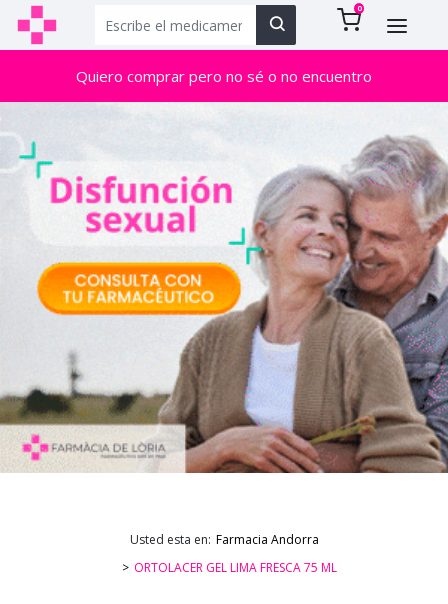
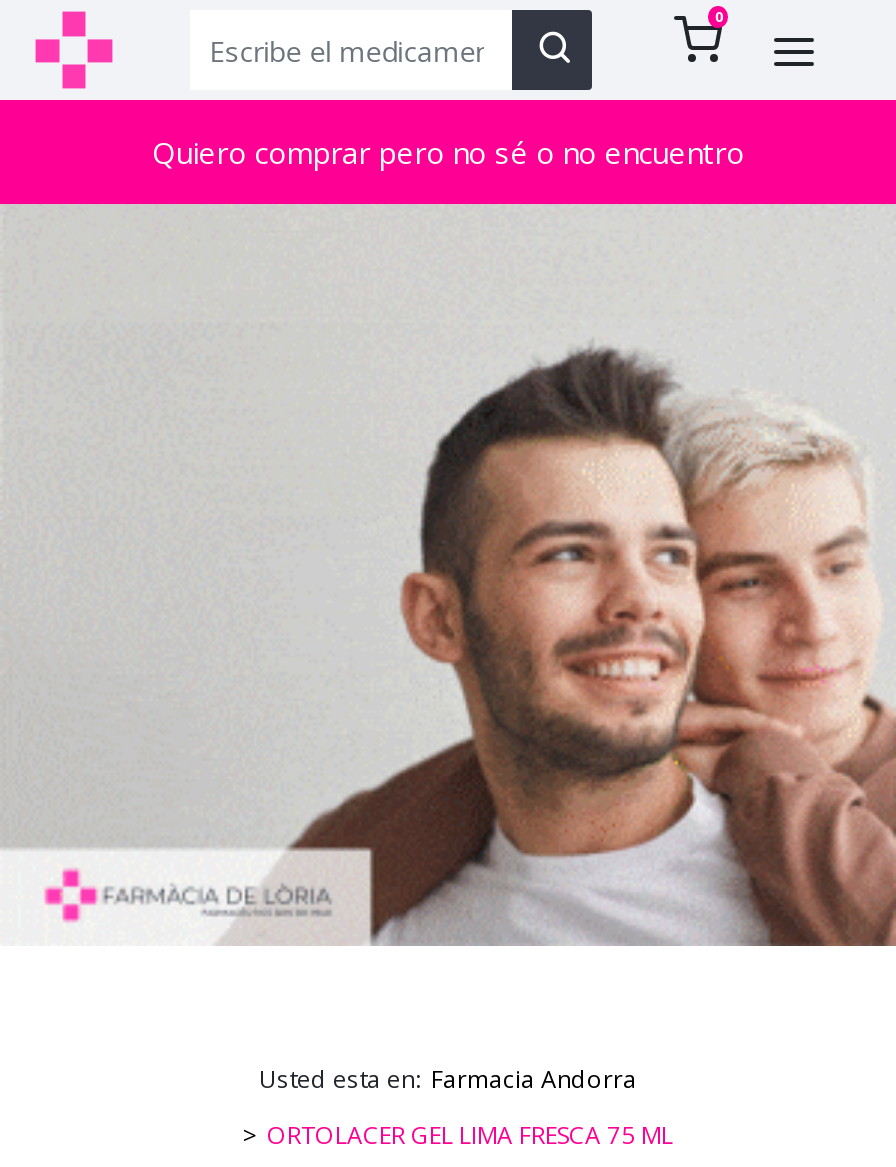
- [image]
+ [image]
